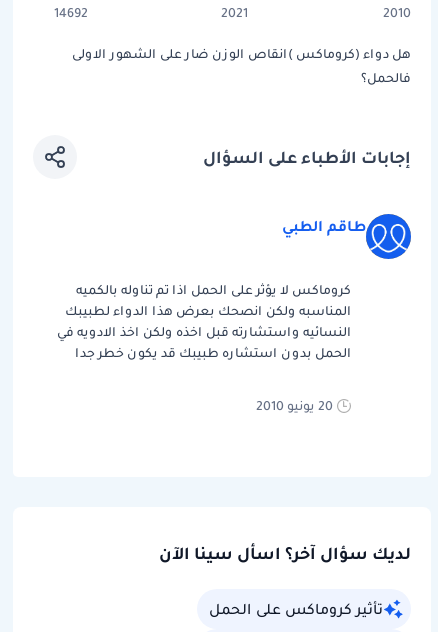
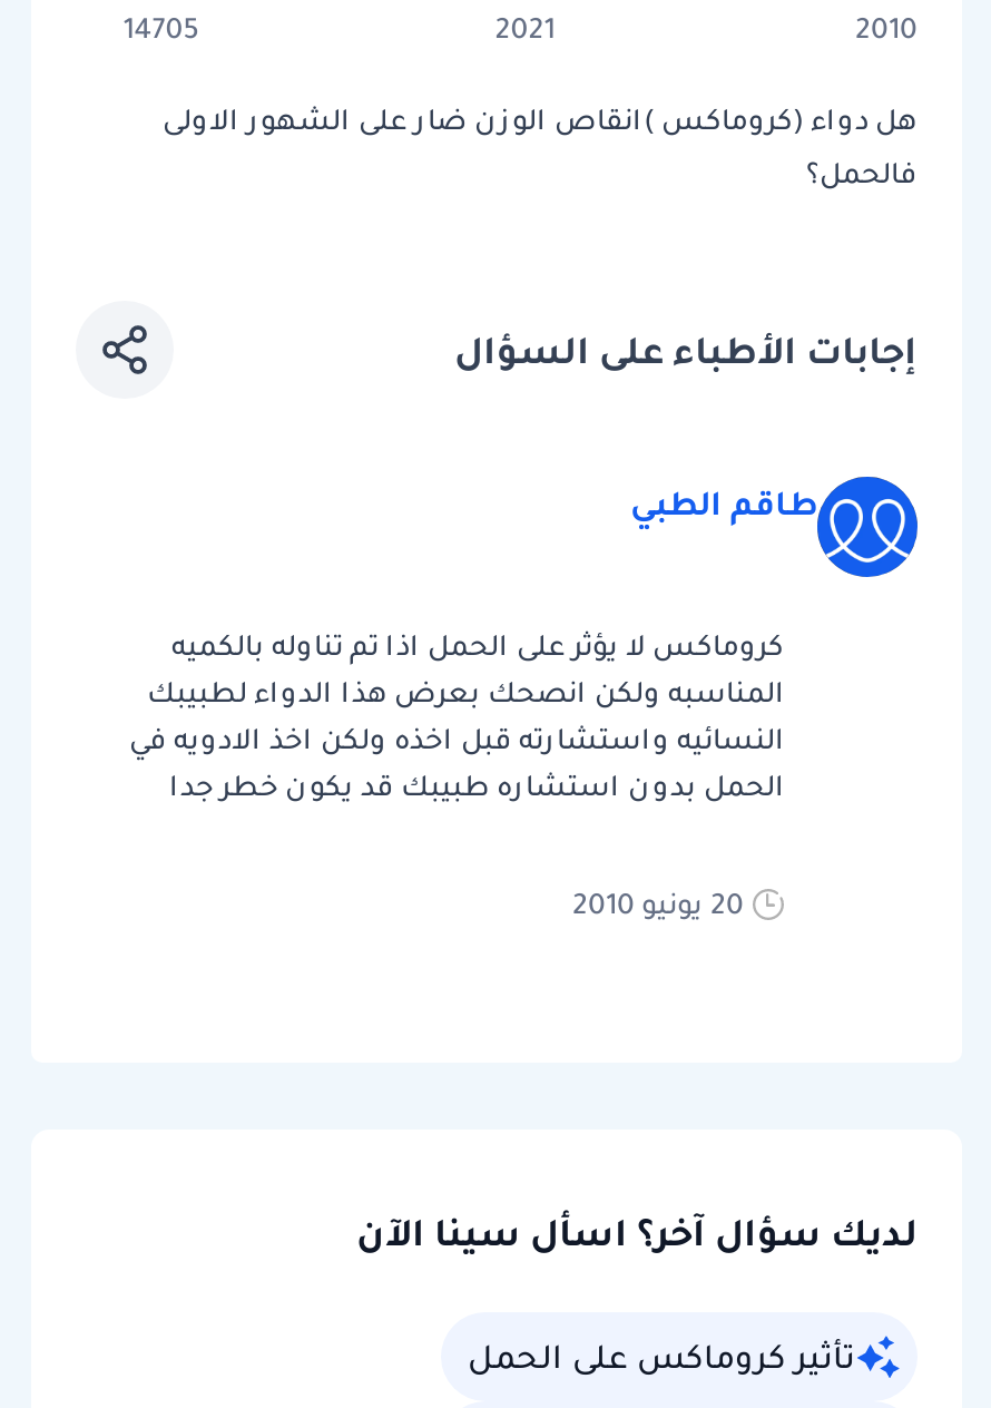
- 14692
+ 14705
